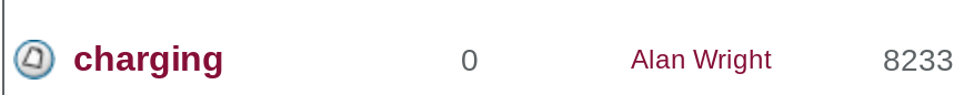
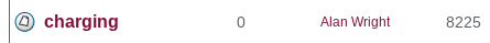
- 8233
+ 8225
